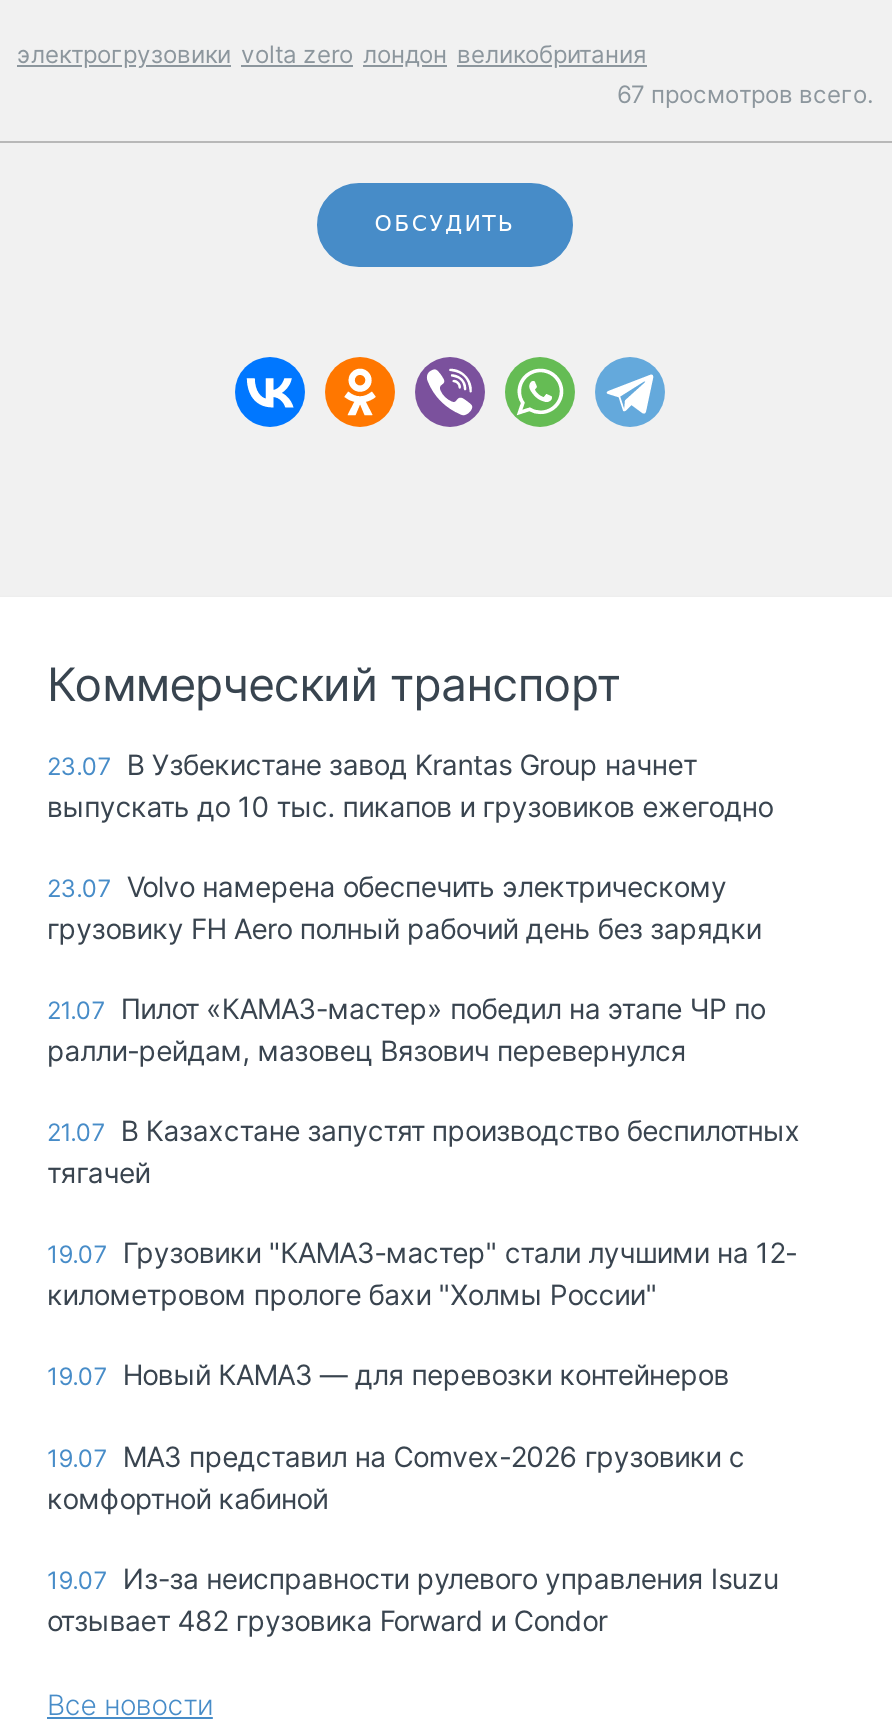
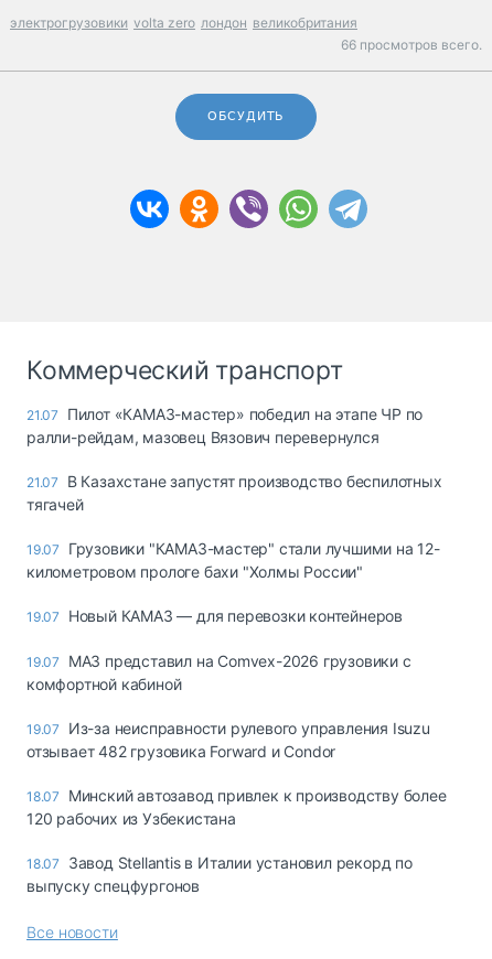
- 67 просмотров всего.
+ 66 просмотров всего.

- 23.07 В Узбекистане завод Krantas Group начнет
- выпускать до 10 тыс. пикапов и грузовиков ежегодно
- 23.07 Volvo намерена обеспечить электрическому
- грузовику FH Aero полный рабочий день без зарядки

moved up: 21.07 Пилот «КАМАЗ-мастер» победил на этапе ЧР по | ралли-рейдам, мазовец Вязович перевернулся | 21.07 В Казахстане запустят производство беспилотных | ... | 19.07 Из-за неисправности рулевого управления Isuzu | отзывает 482 грузовика Forward и Condor

+ 18.07 Минский автозавод привлек к производству более
+ 120 рабочих из Узбекистана
+ 18.07 Завод Stellantis в Италии установил рекорд по
+ выпуску спецфургонов
